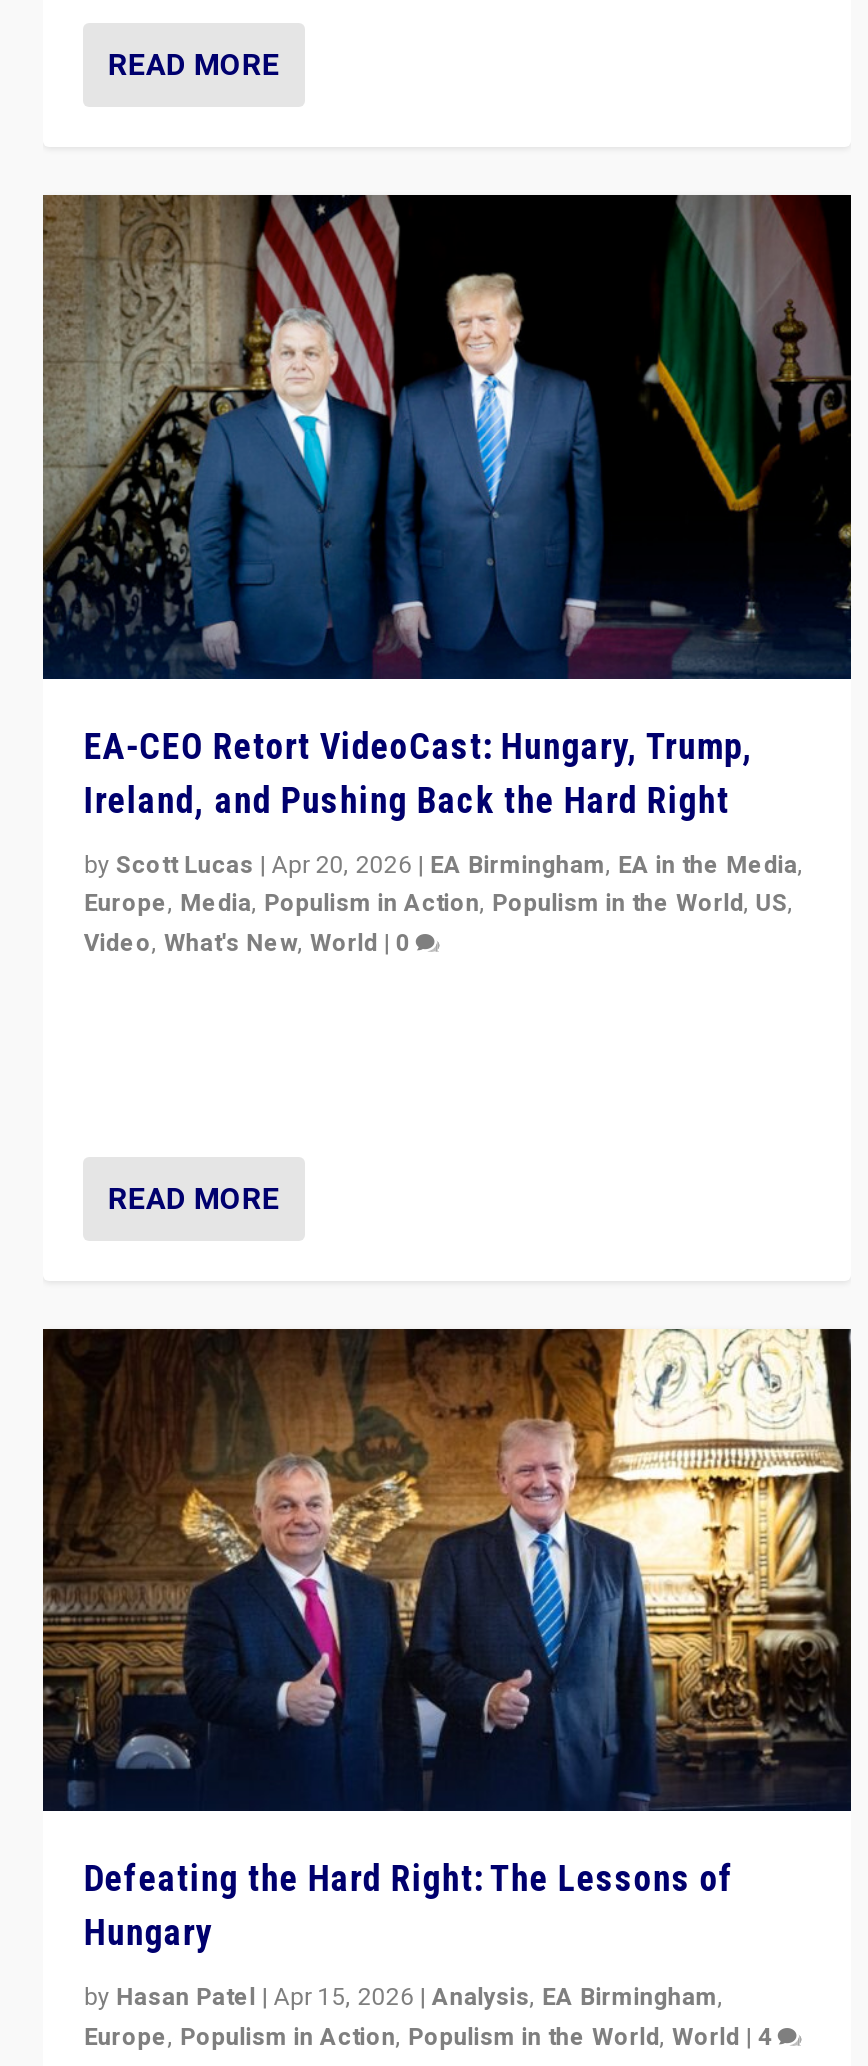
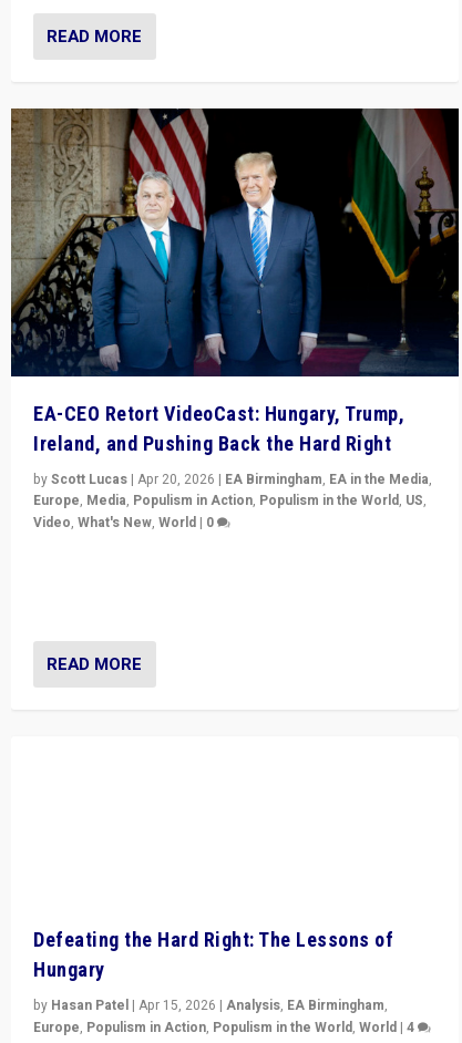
- [image]
